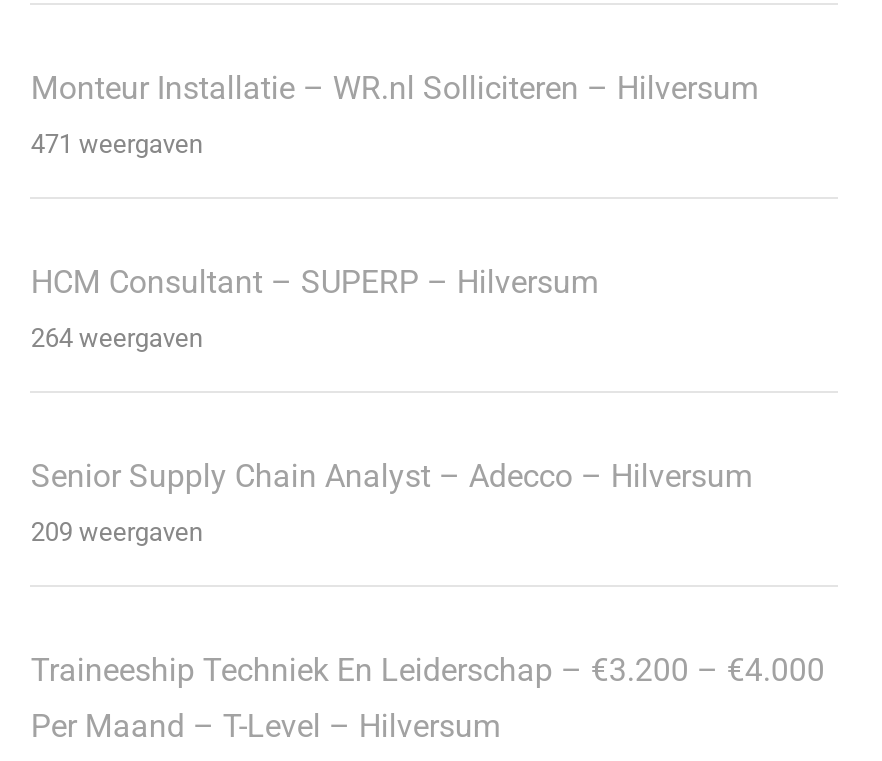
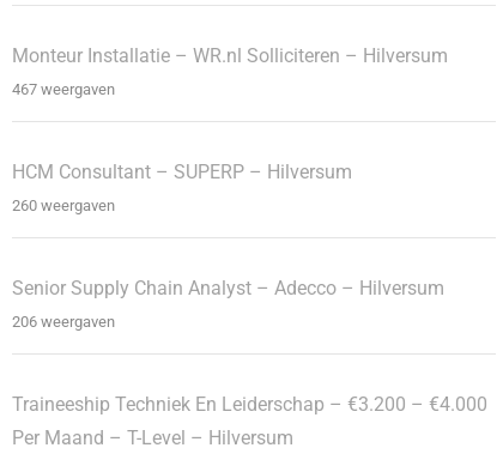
- 471 weergaven
+ 467 weergaven

- 264 weergaven
+ 260 weergaven

- 209 weergaven
+ 206 weergaven
